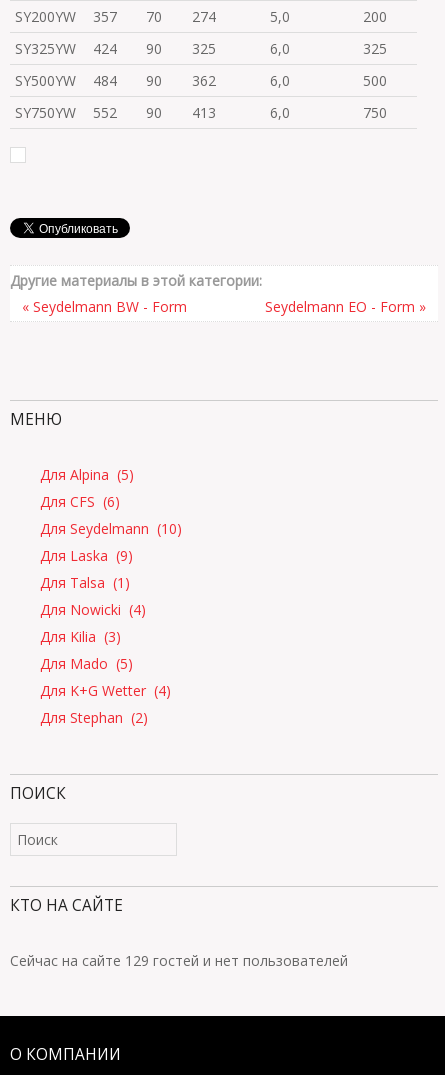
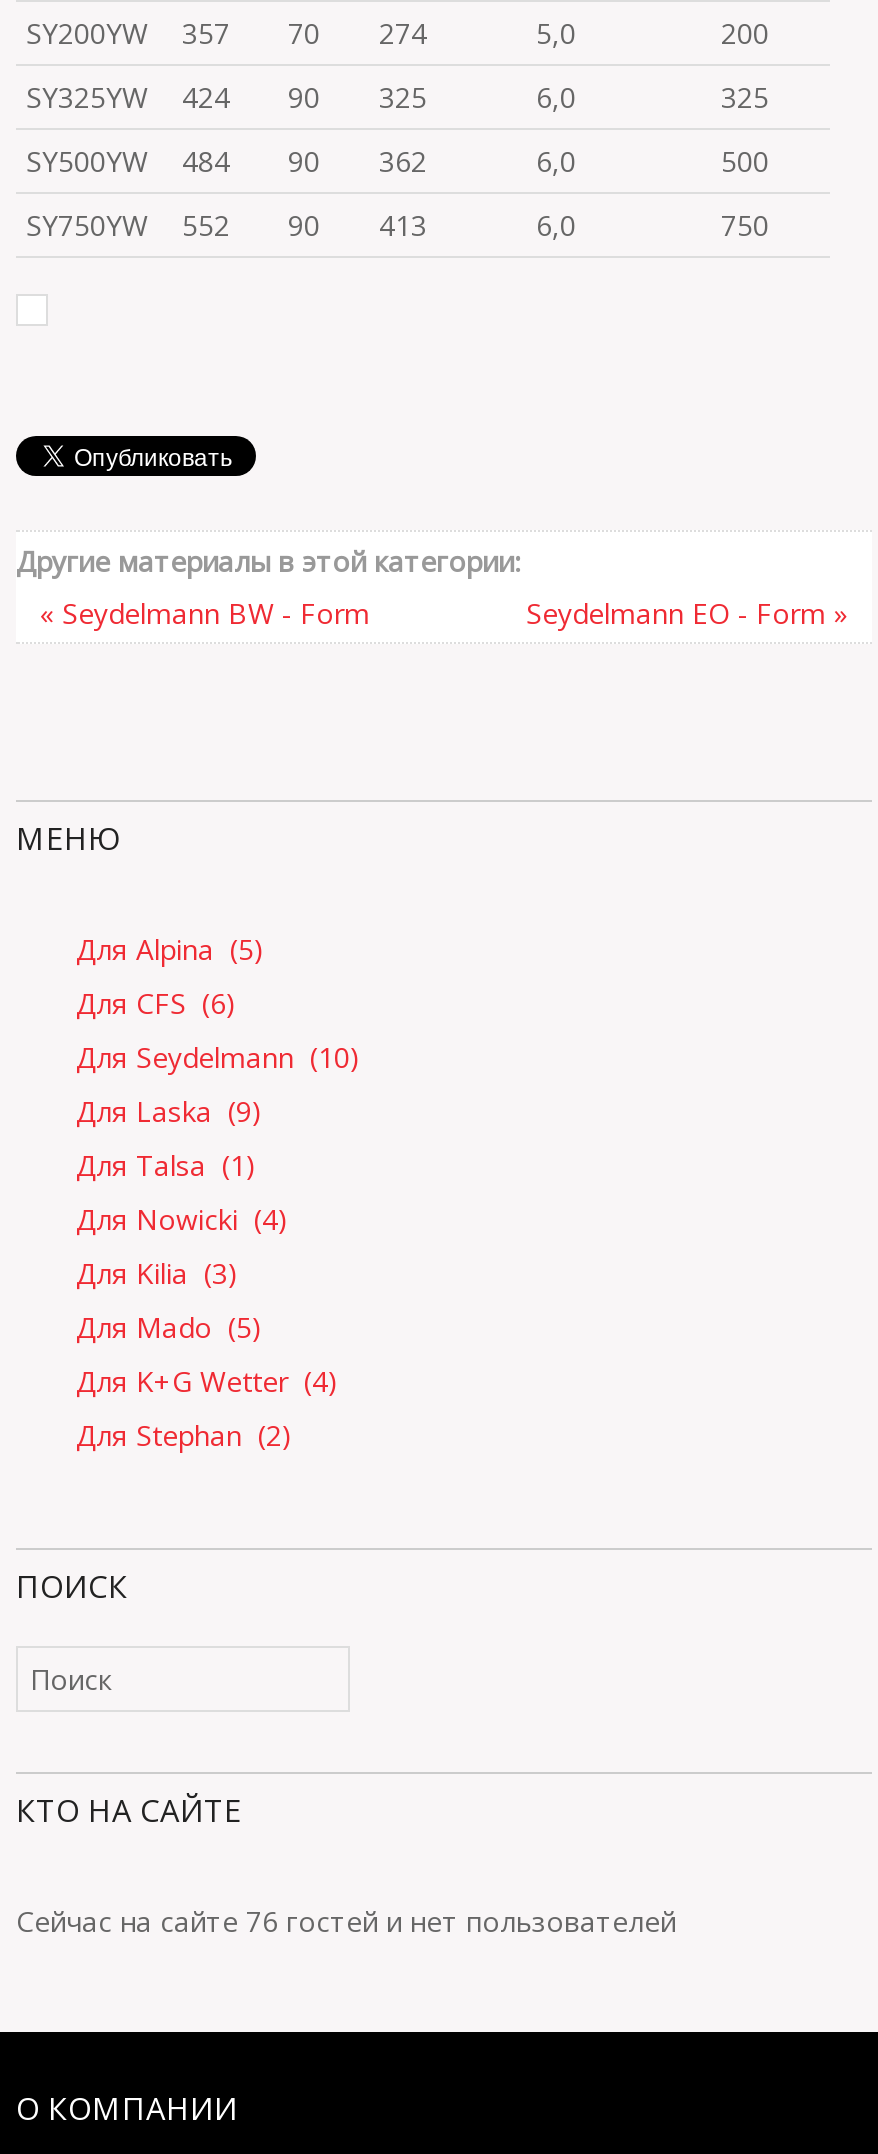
- Сейчас на сайте 129 гостей и нет пользователей
+ Сейчас на сайте 76 гостей и нет пользователей
